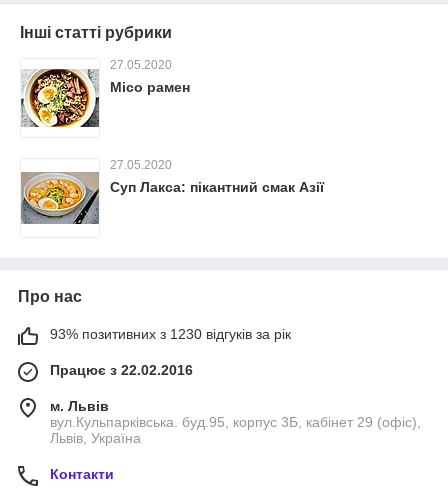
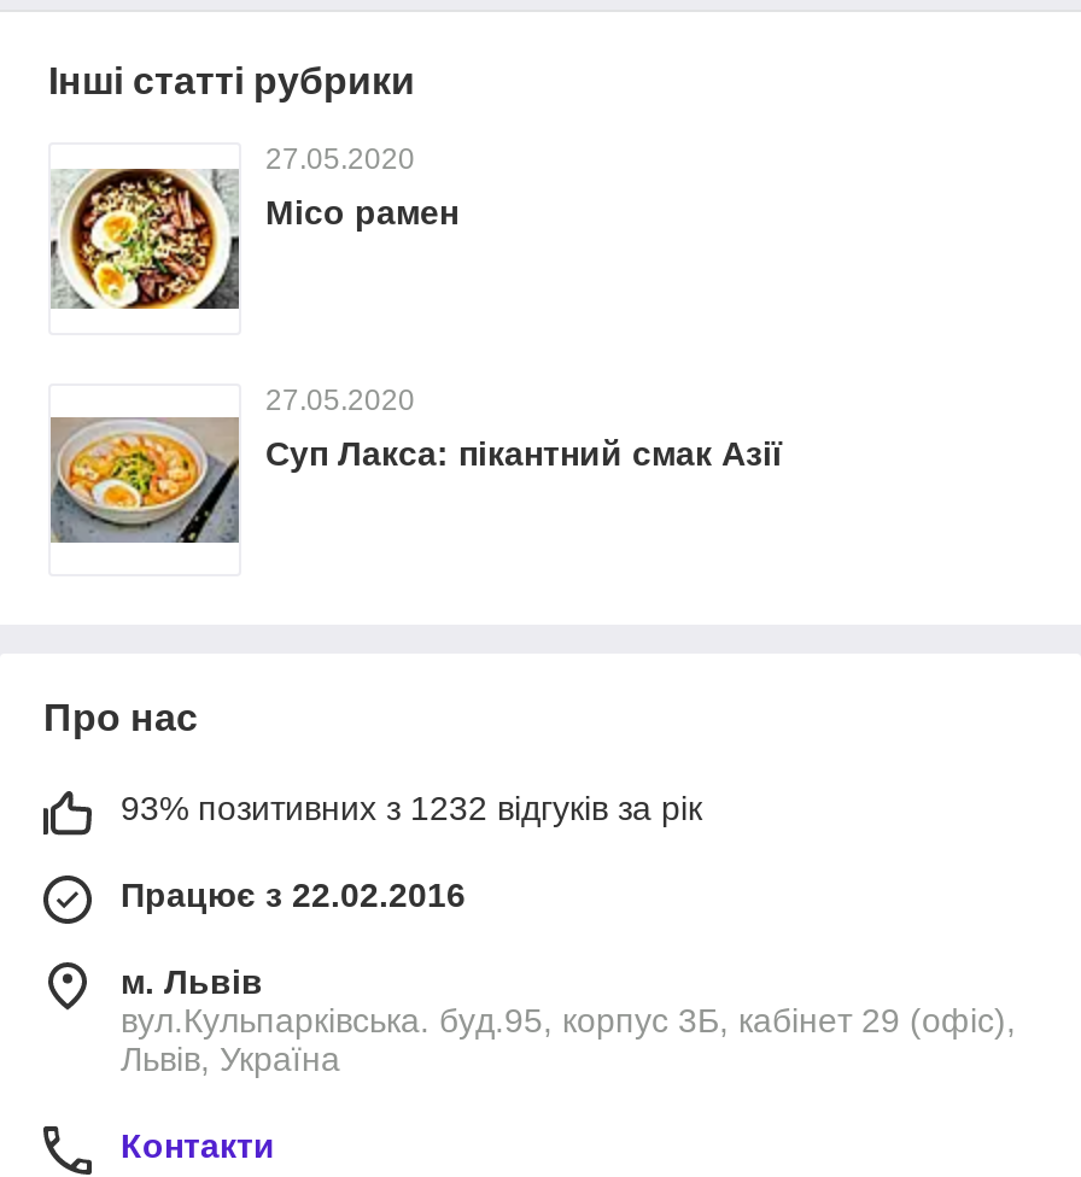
- 93% позитивних з 1230 відгуків за рік
+ 93% позитивних з 1232 відгуків за рік
